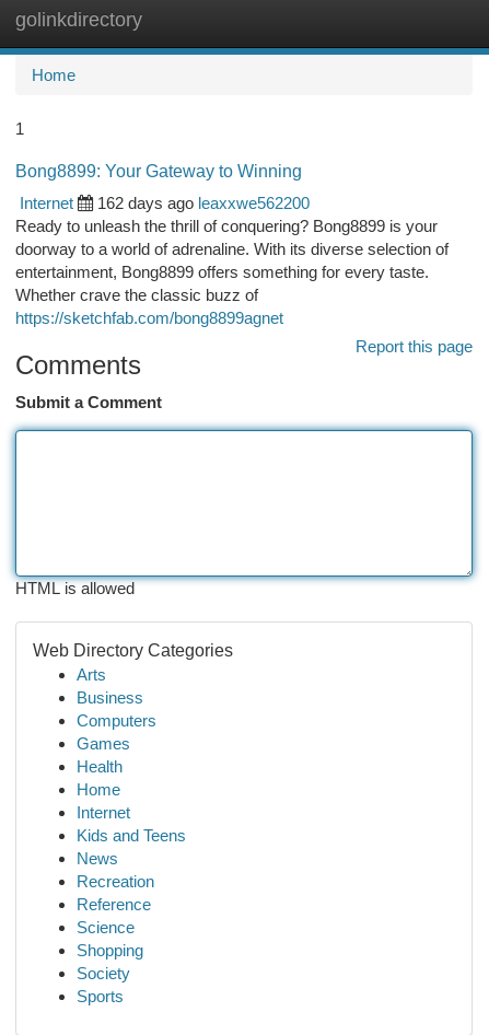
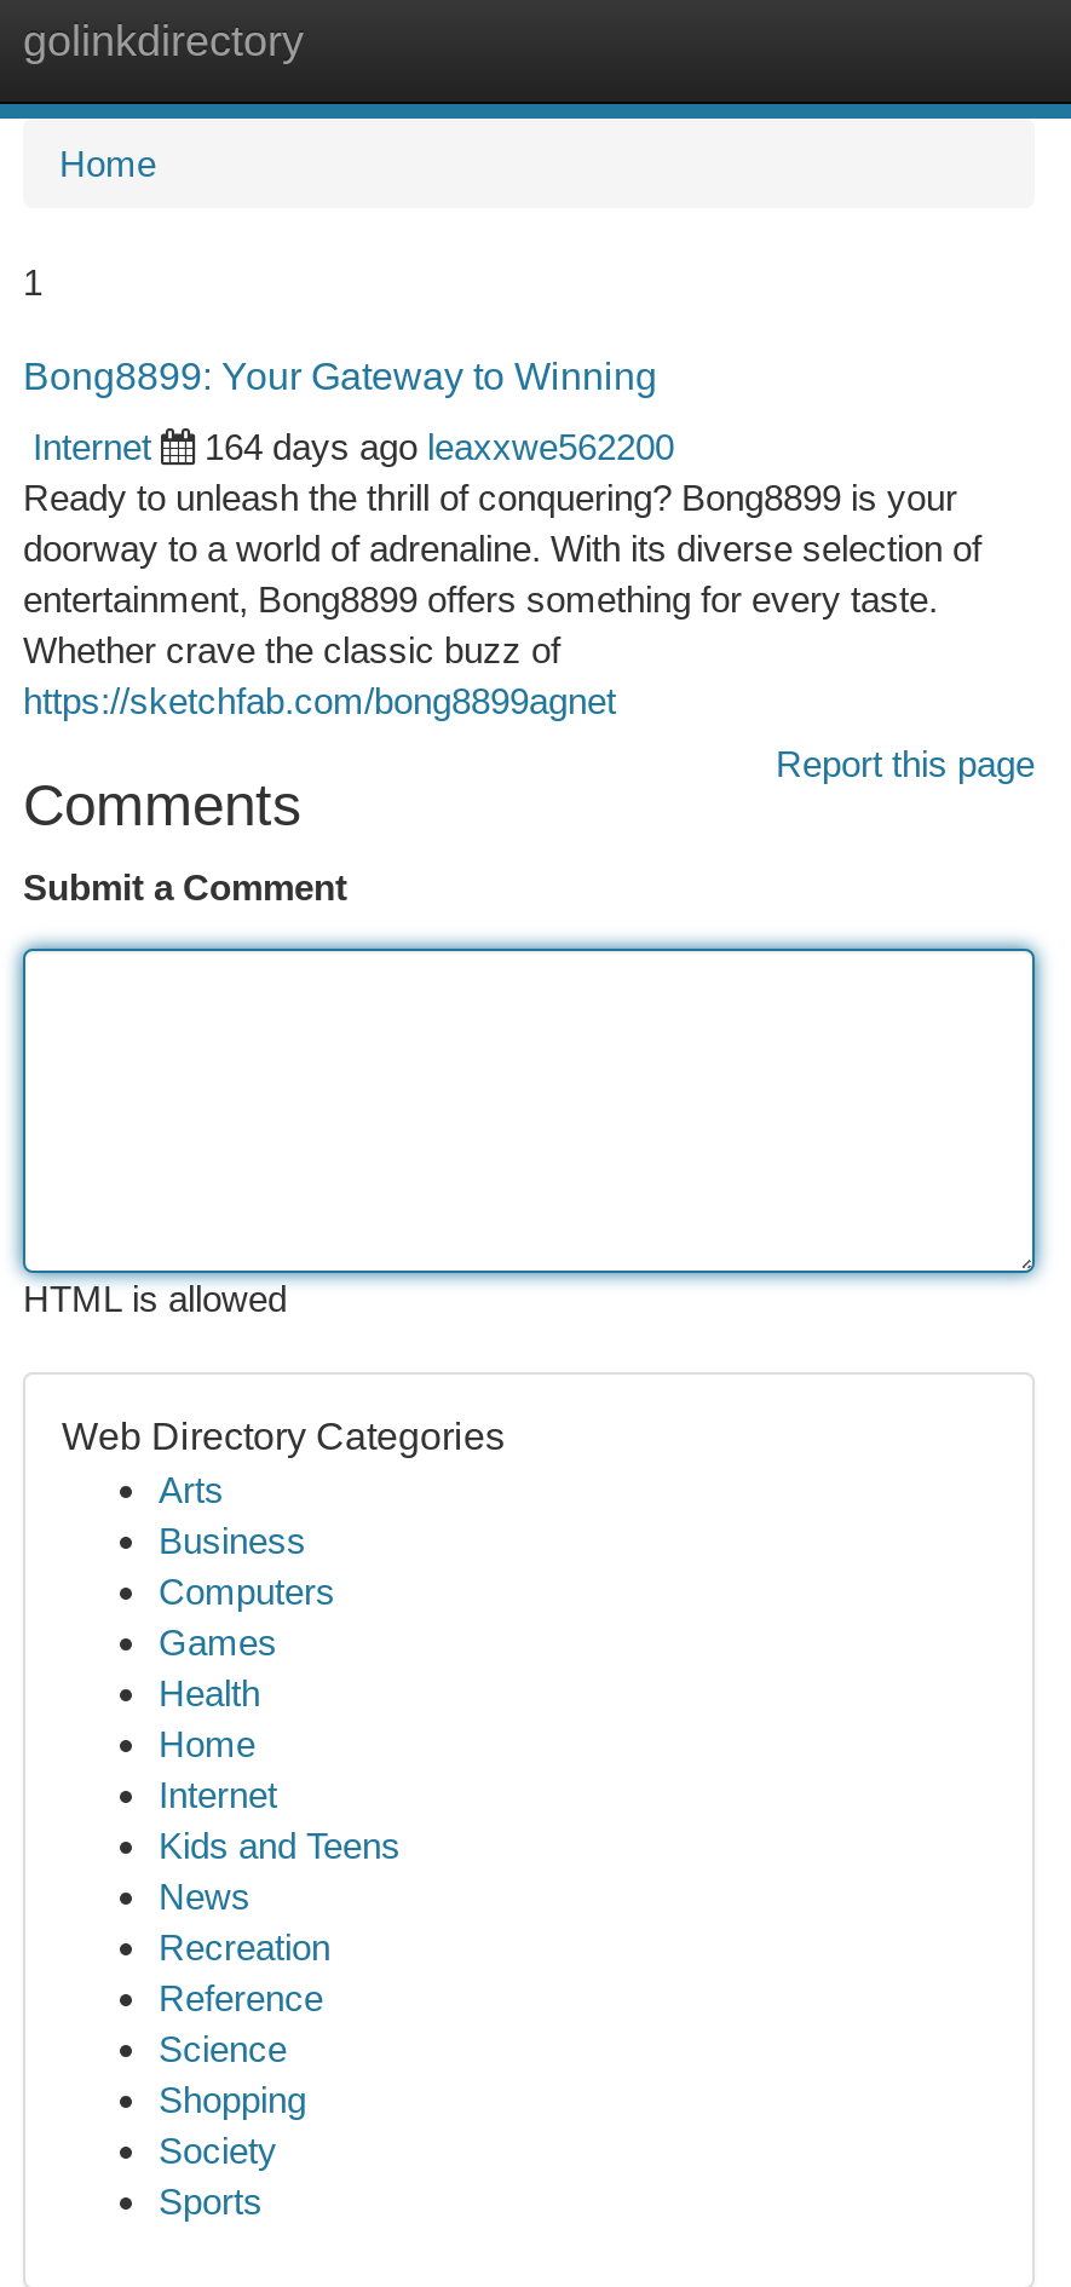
- 162 days ago leaxxwe562200
+ 164 days ago leaxxwe562200
